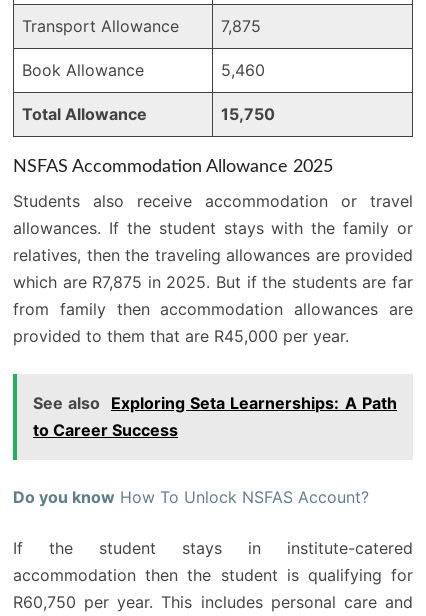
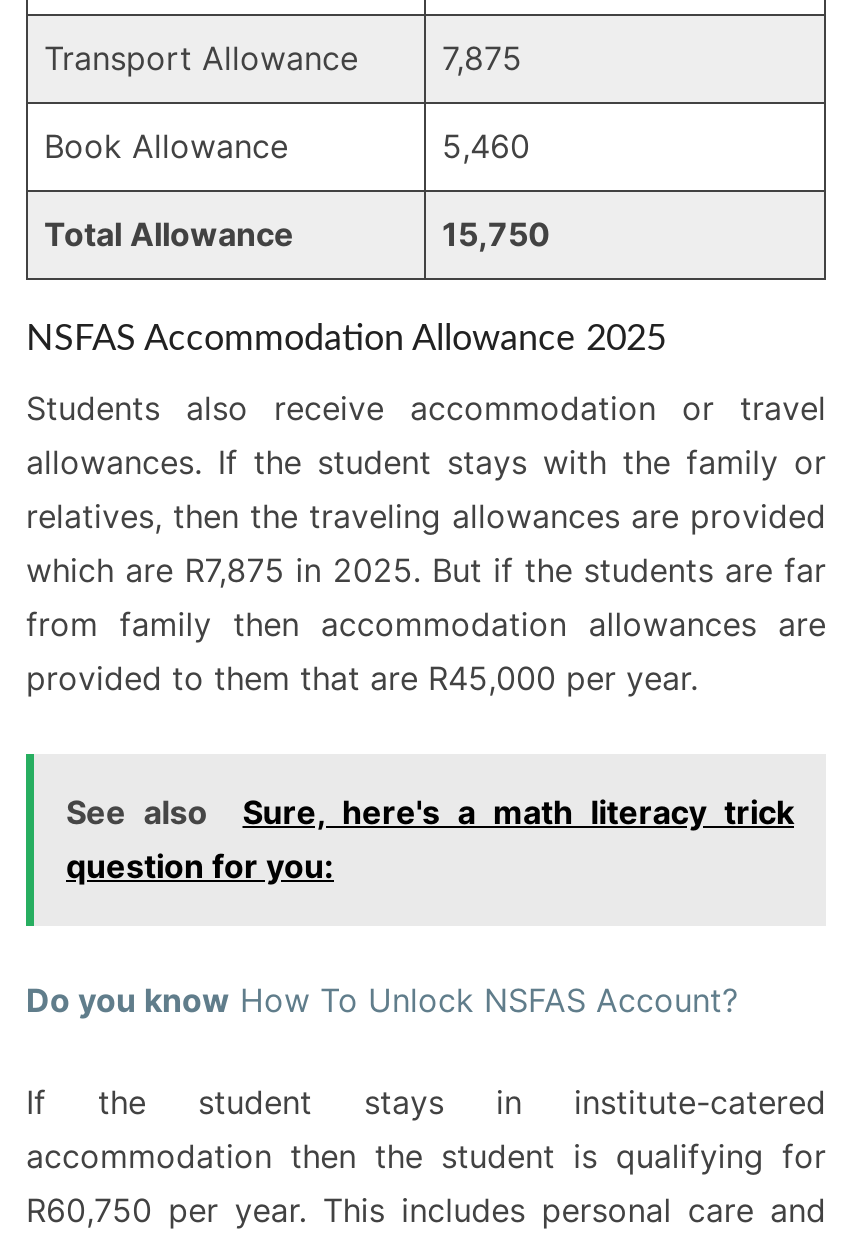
- See also Exploring Seta Learnerships: A Path
- to Career Success
+ See also
+ Sure, here's a math literacy trick
+ question for you:
